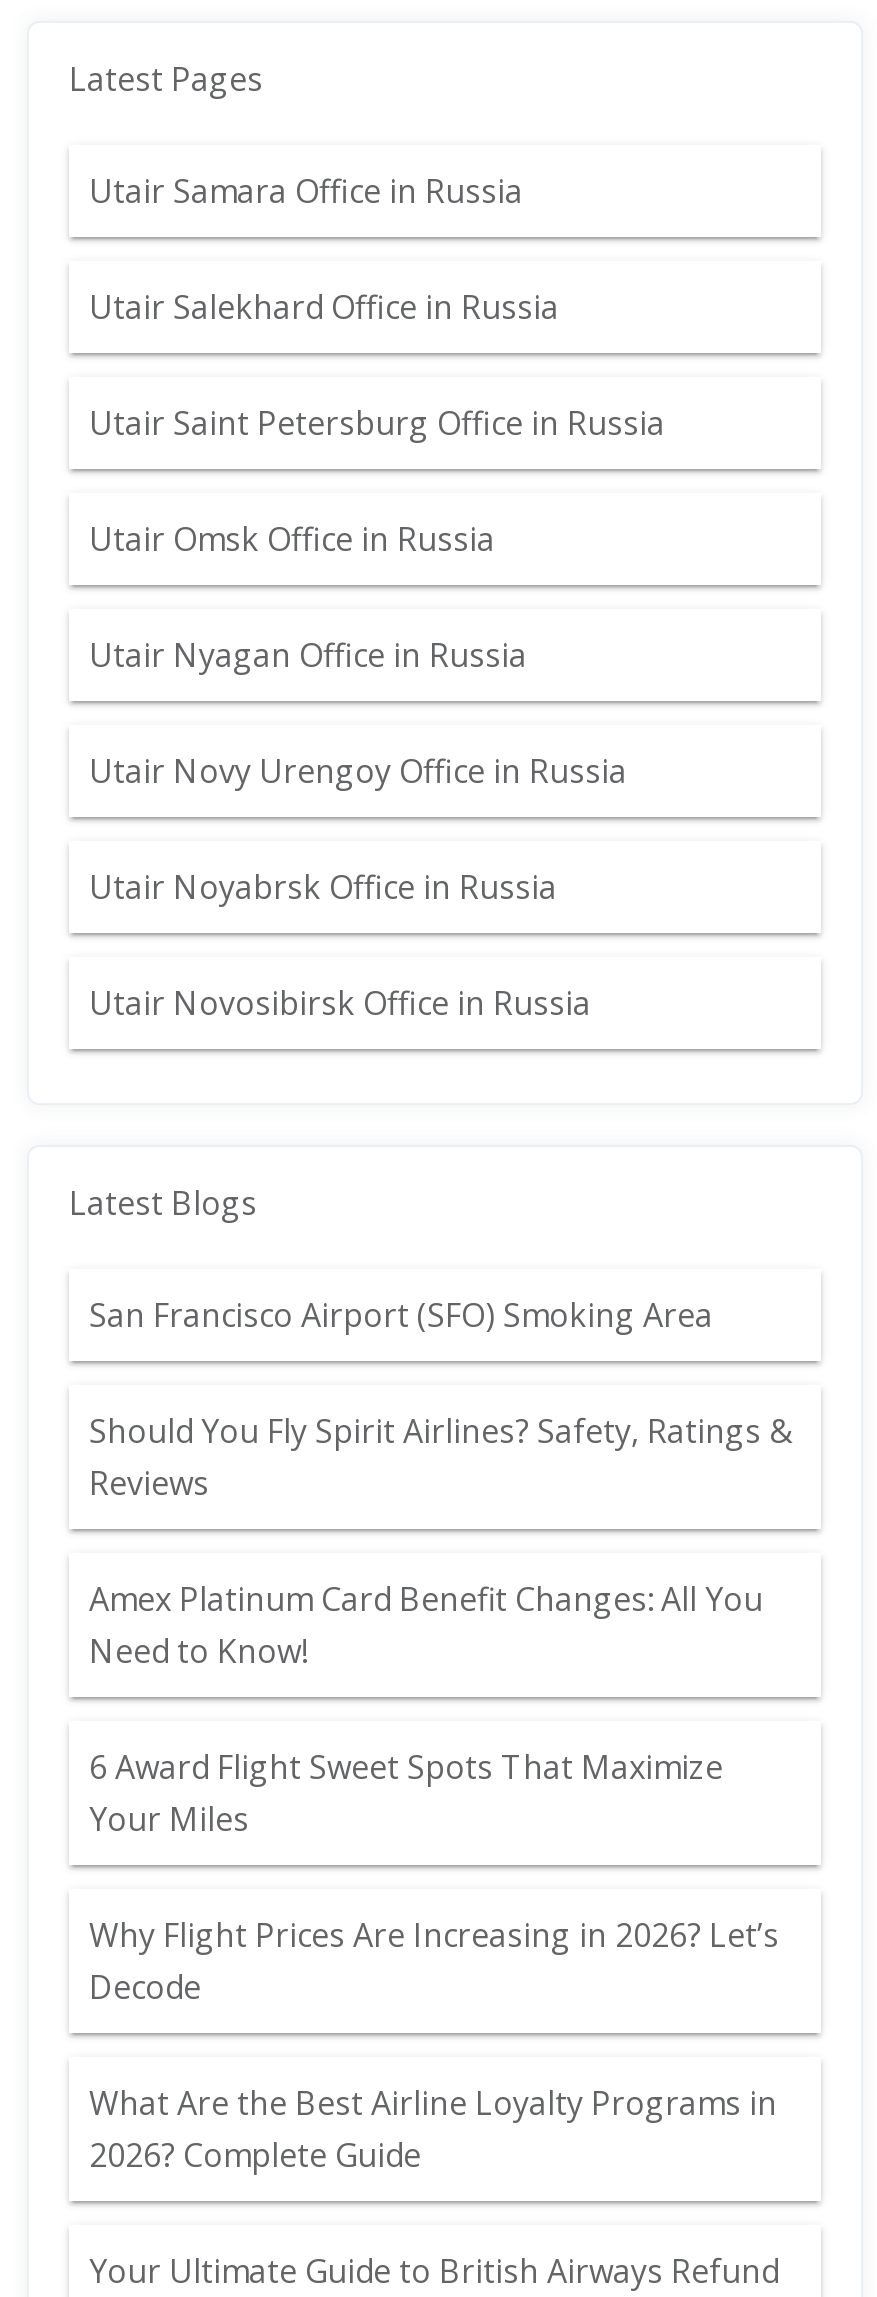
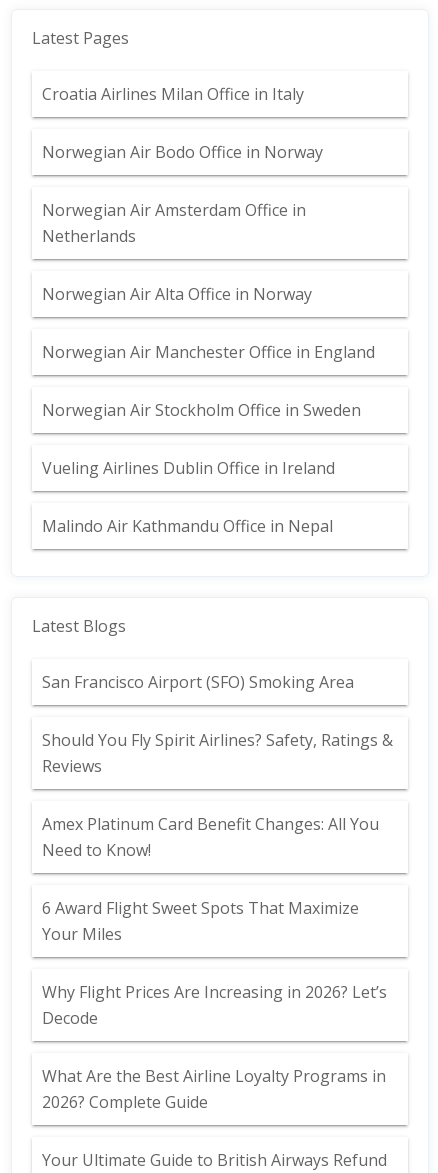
- Utair Samara Office in Russia
+ Croatia Airlines Milan Office in Italy

- Utair Salekhard Office in Russia
+ Norwegian Air Bodo Office in Norway

- Utair Saint Petersburg Office in Russia
+ Norwegian Air Amsterdam Office in
+ Netherlands

- Utair Omsk Office in Russia
+ Norwegian Air Alta Office in Norway

- Utair Nyagan Office in Russia
+ Norwegian Air Manchester Office in England

- Utair Novy Urengoy Office in Russia
+ Norwegian Air Stockholm Office in Sweden

- Utair Noyabrsk Office in Russia
+ Vueling Airlines Dublin Office in Ireland

- Utair Novosibirsk Office in Russia
+ Malindo Air Kathmandu Office in Nepal
